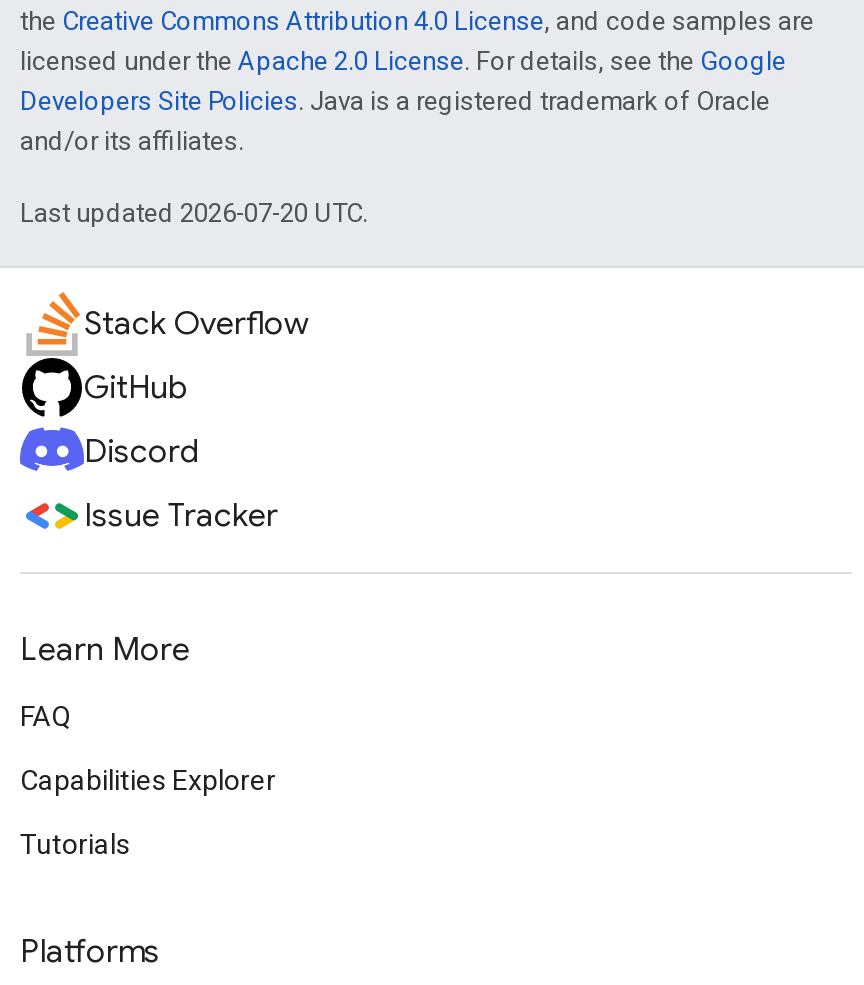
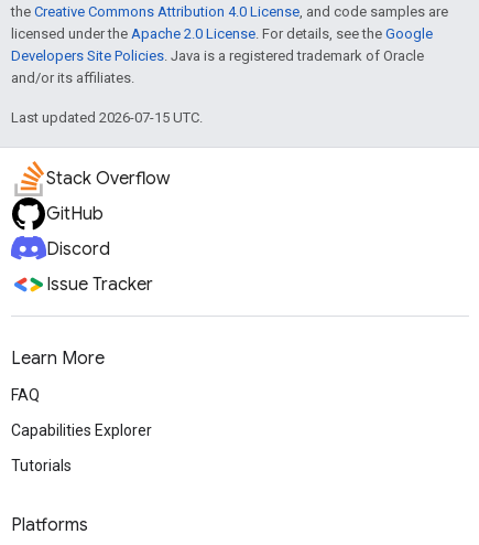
- Last updated 2026-07-20 UTC.
+ Last updated 2026-07-15 UTC.
